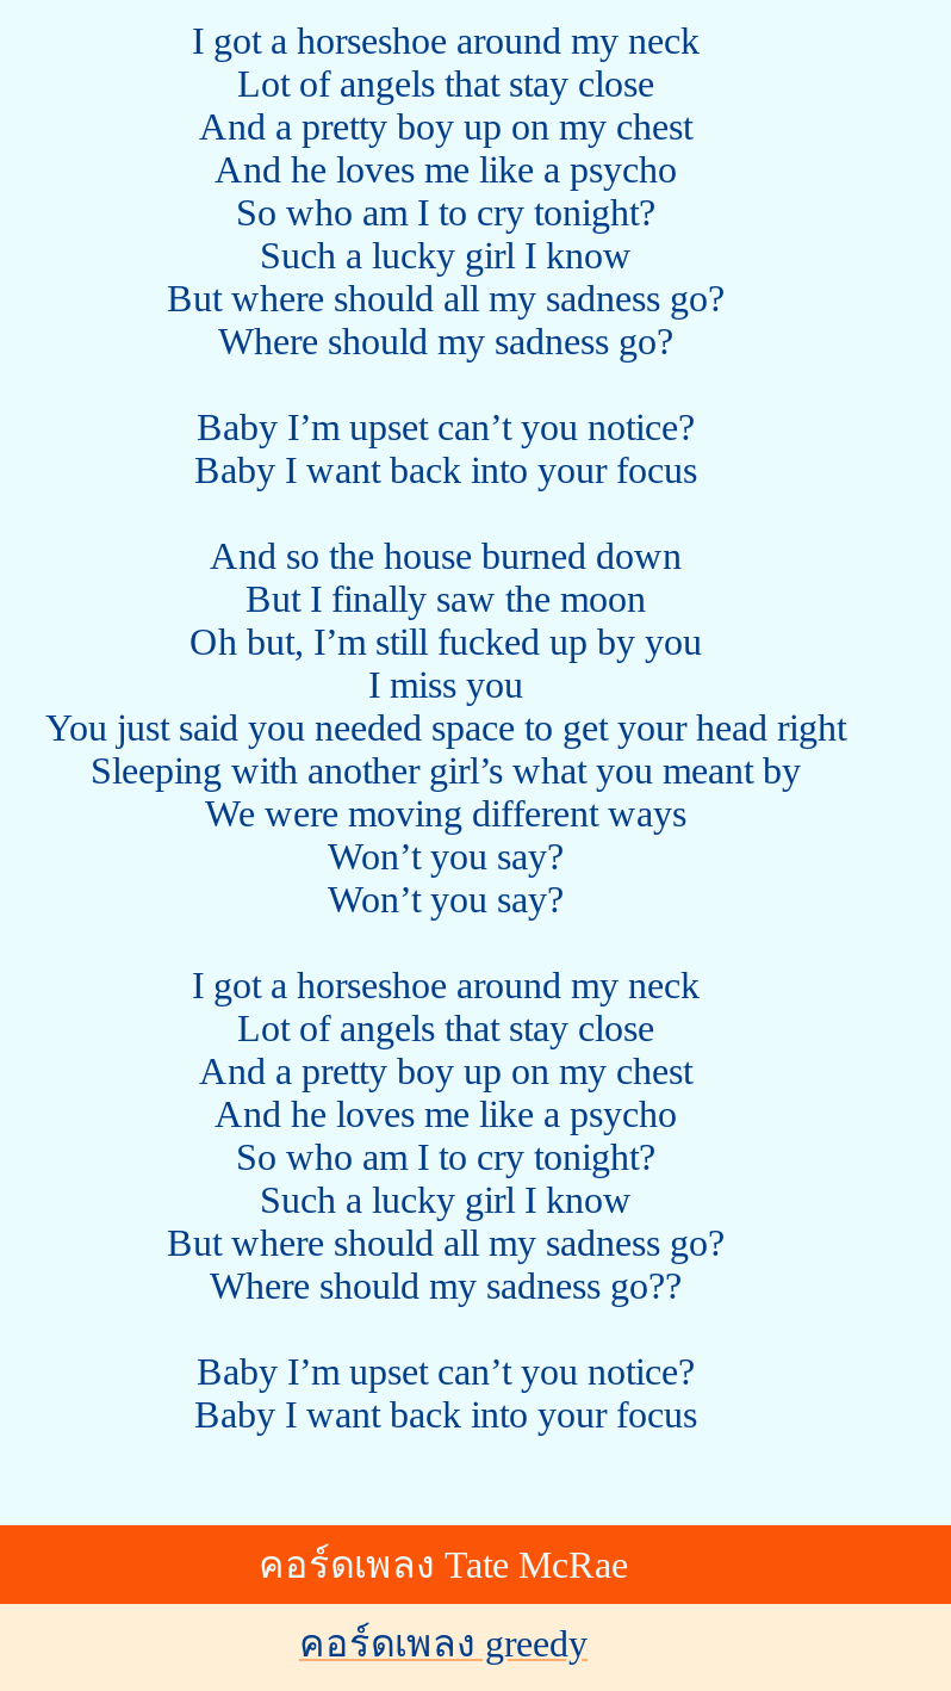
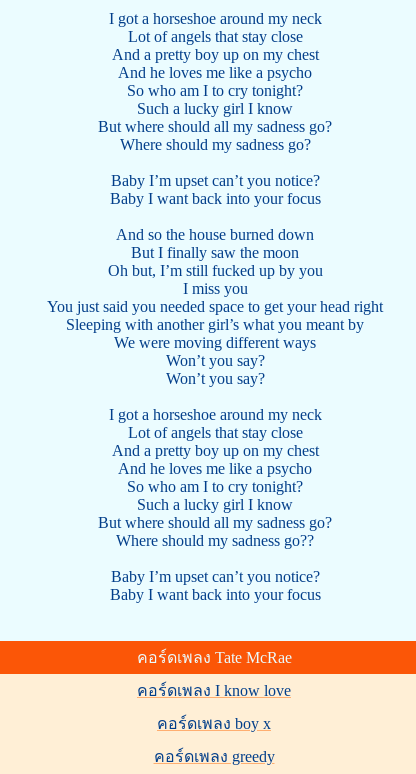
+ คอร์ดเพลง I know love
+ คอร์ดเพลง boy x
